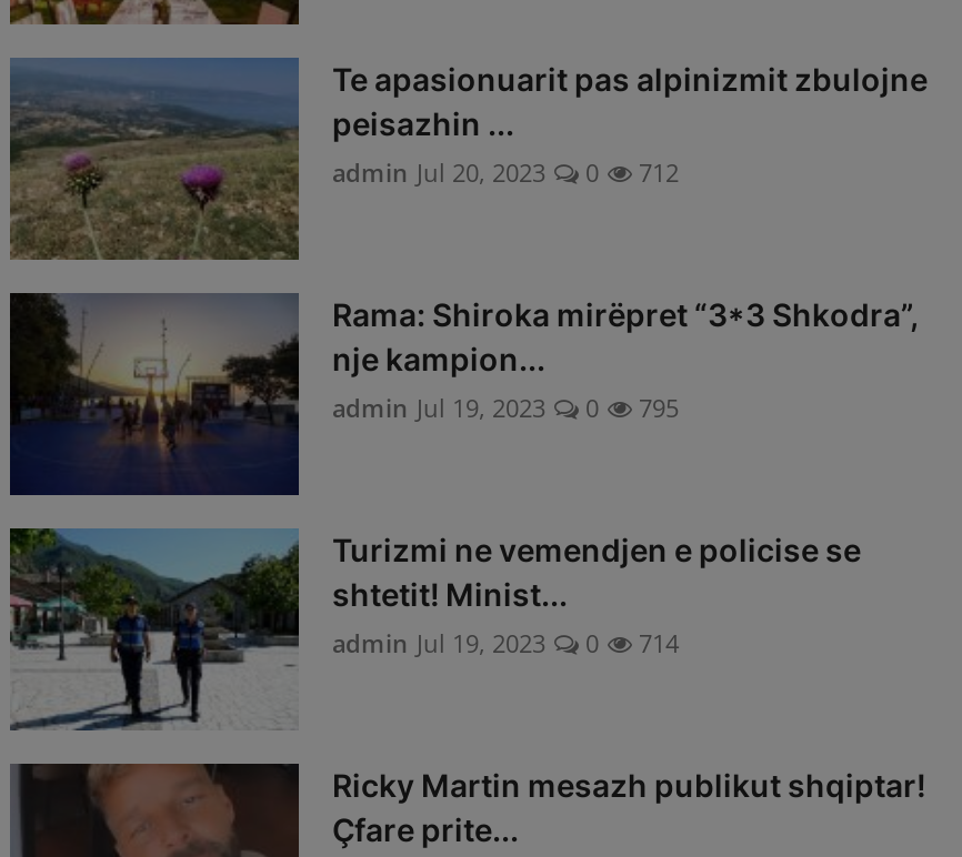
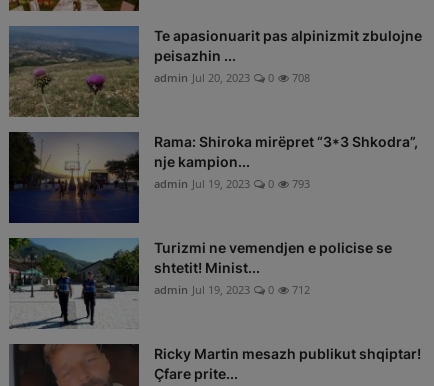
- admin Jul 20, 2023 0 712
+ admin Jul 20, 2023 0 708

- admin Jul 19, 2023 0 795
+ admin Jul 19, 2023 0 793

- admin Jul 19, 2023 0 714
+ admin Jul 19, 2023 0 712
